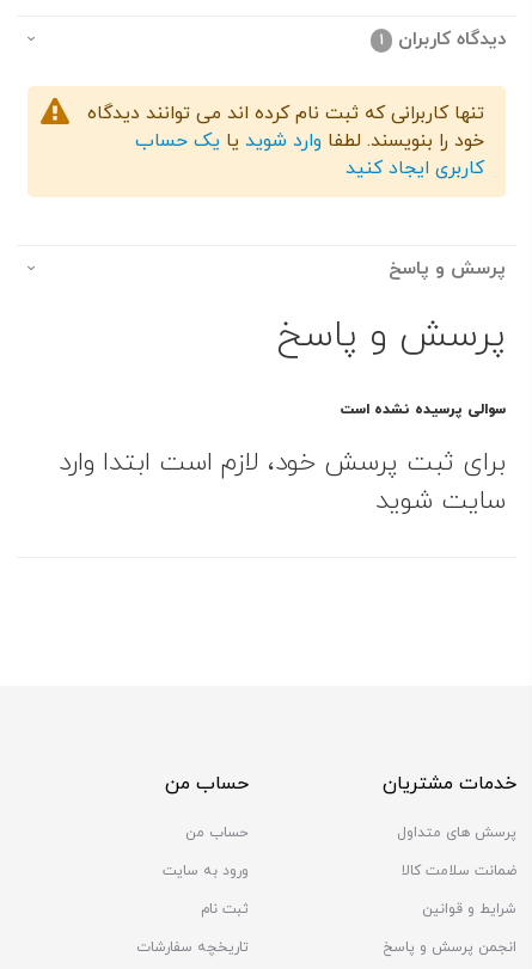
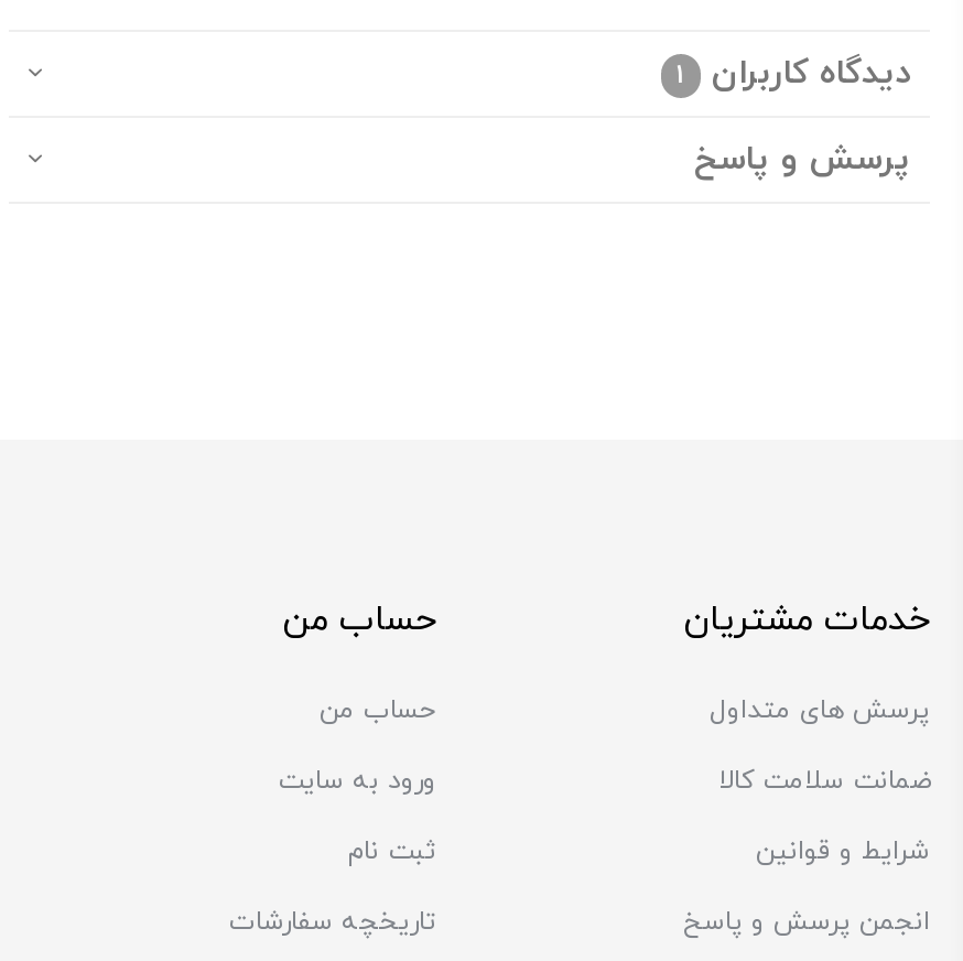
- [image]
- تنها کاربرانی که ثبت نام کرده اند می توانند دیدگاه
- خود را بنویسند. لطفا وارد شوید یا یک حساب
- کاربری ایجاد کنید

- پرسش و پاسخ
- سوالی پرسیده نشده است
- برای ثبت پرسش خود، لازم است ابتدا وارد
- سایت شوید
